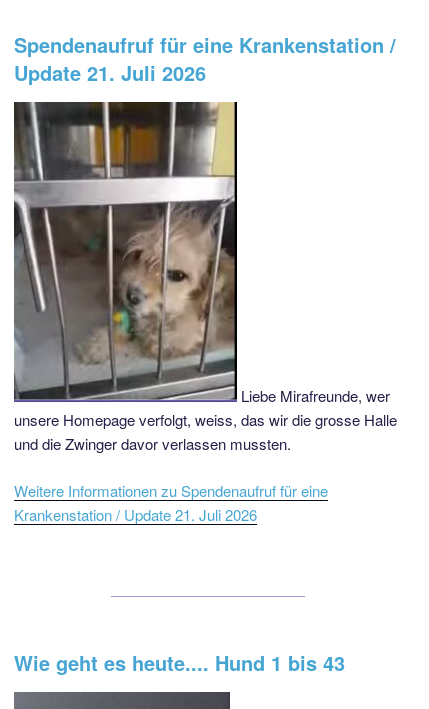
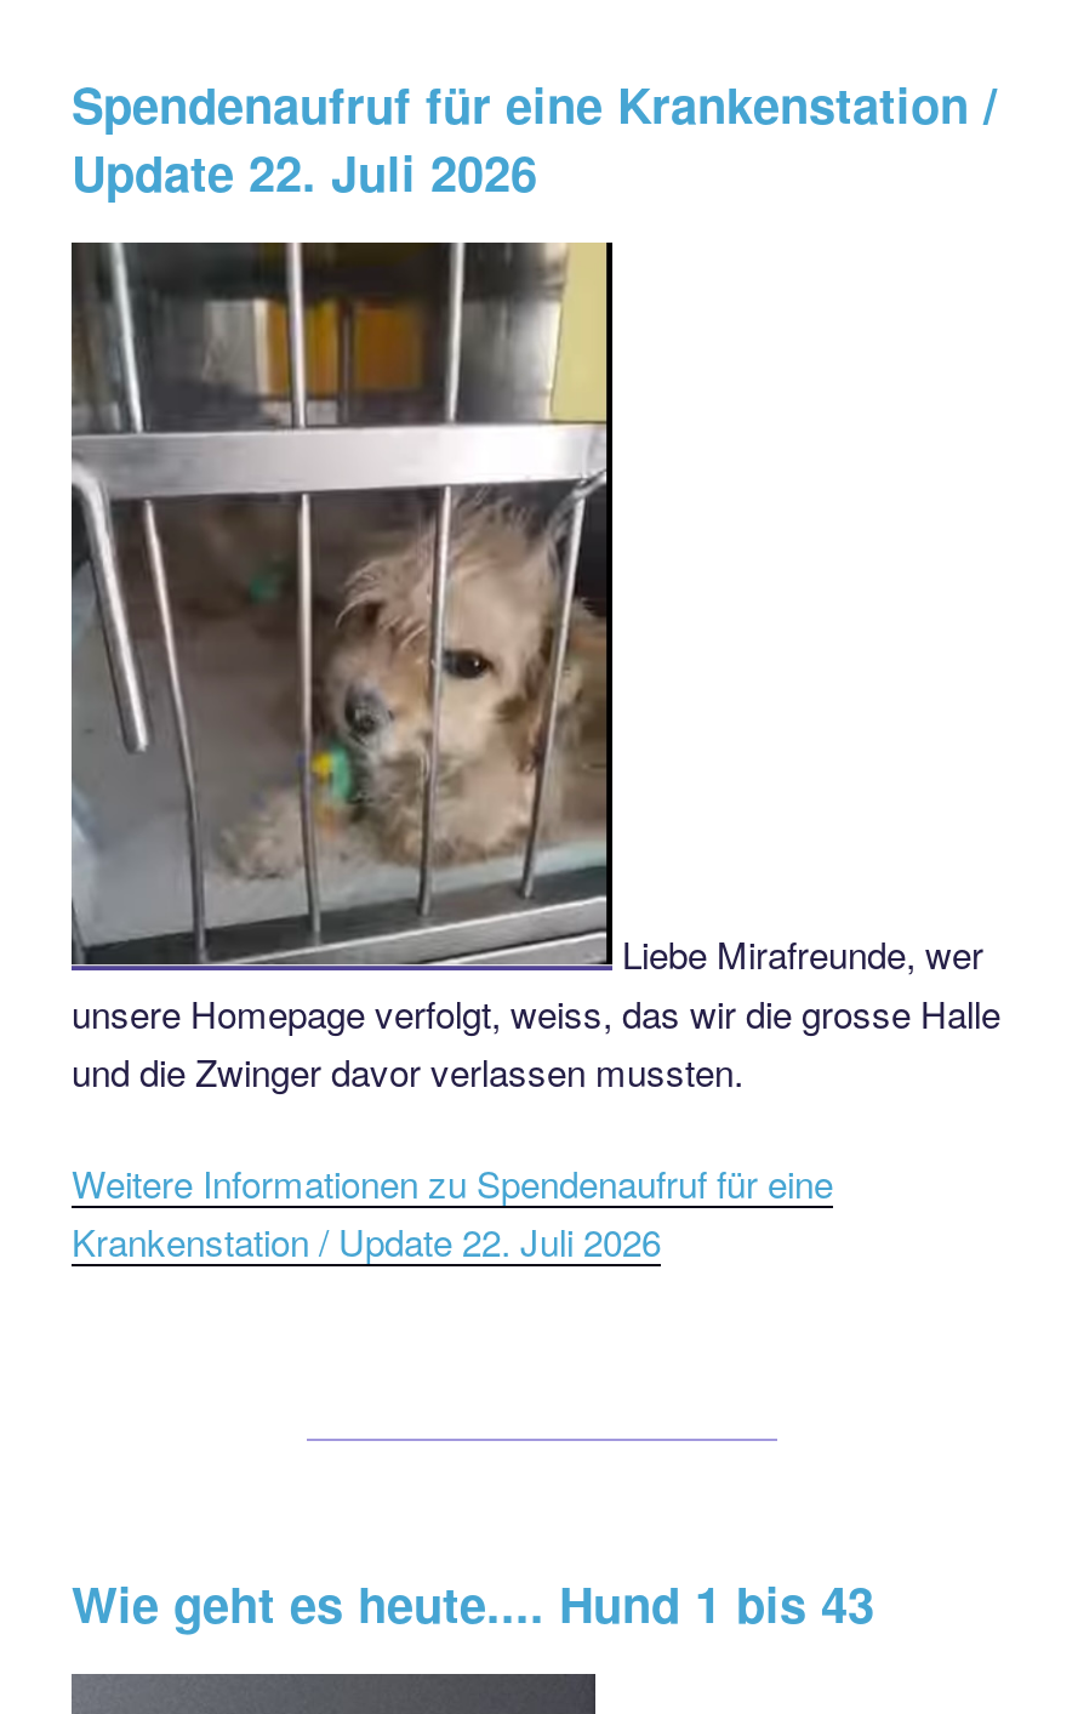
- Update 21. Juli 2026
+ Update 22. Juli 2026

- Krankenstation / Update 21. Juli 2026
+ Krankenstation / Update 22. Juli 2026
